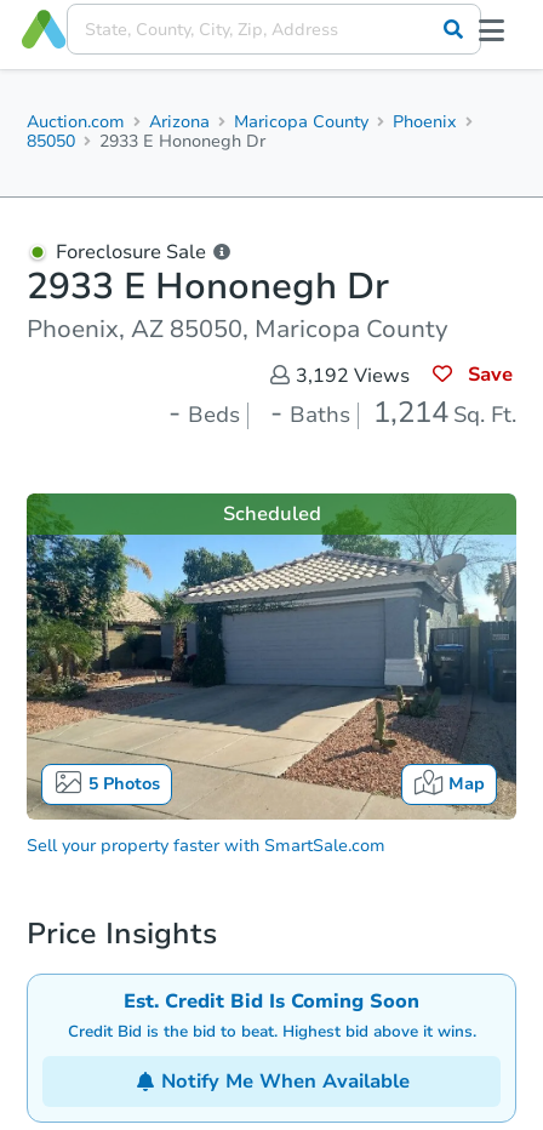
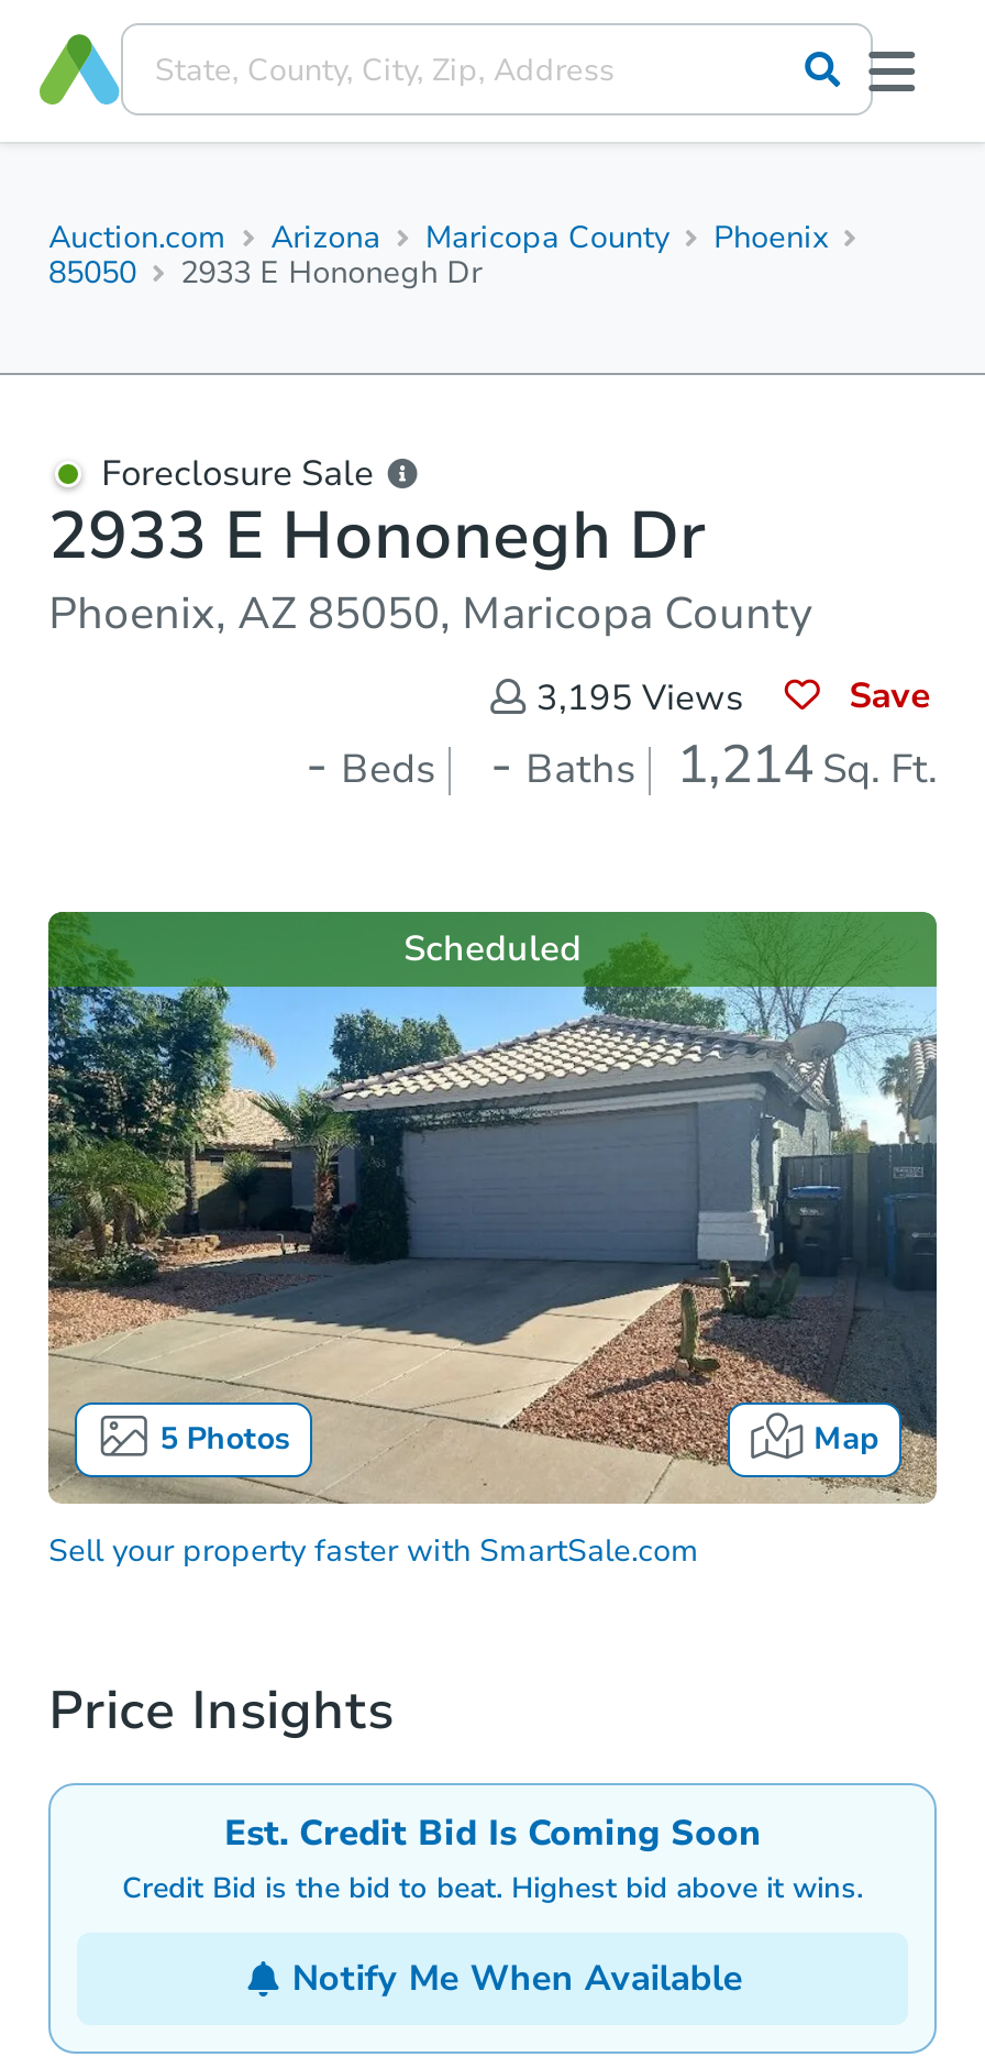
- 3,192 Views
+ 3,195 Views
